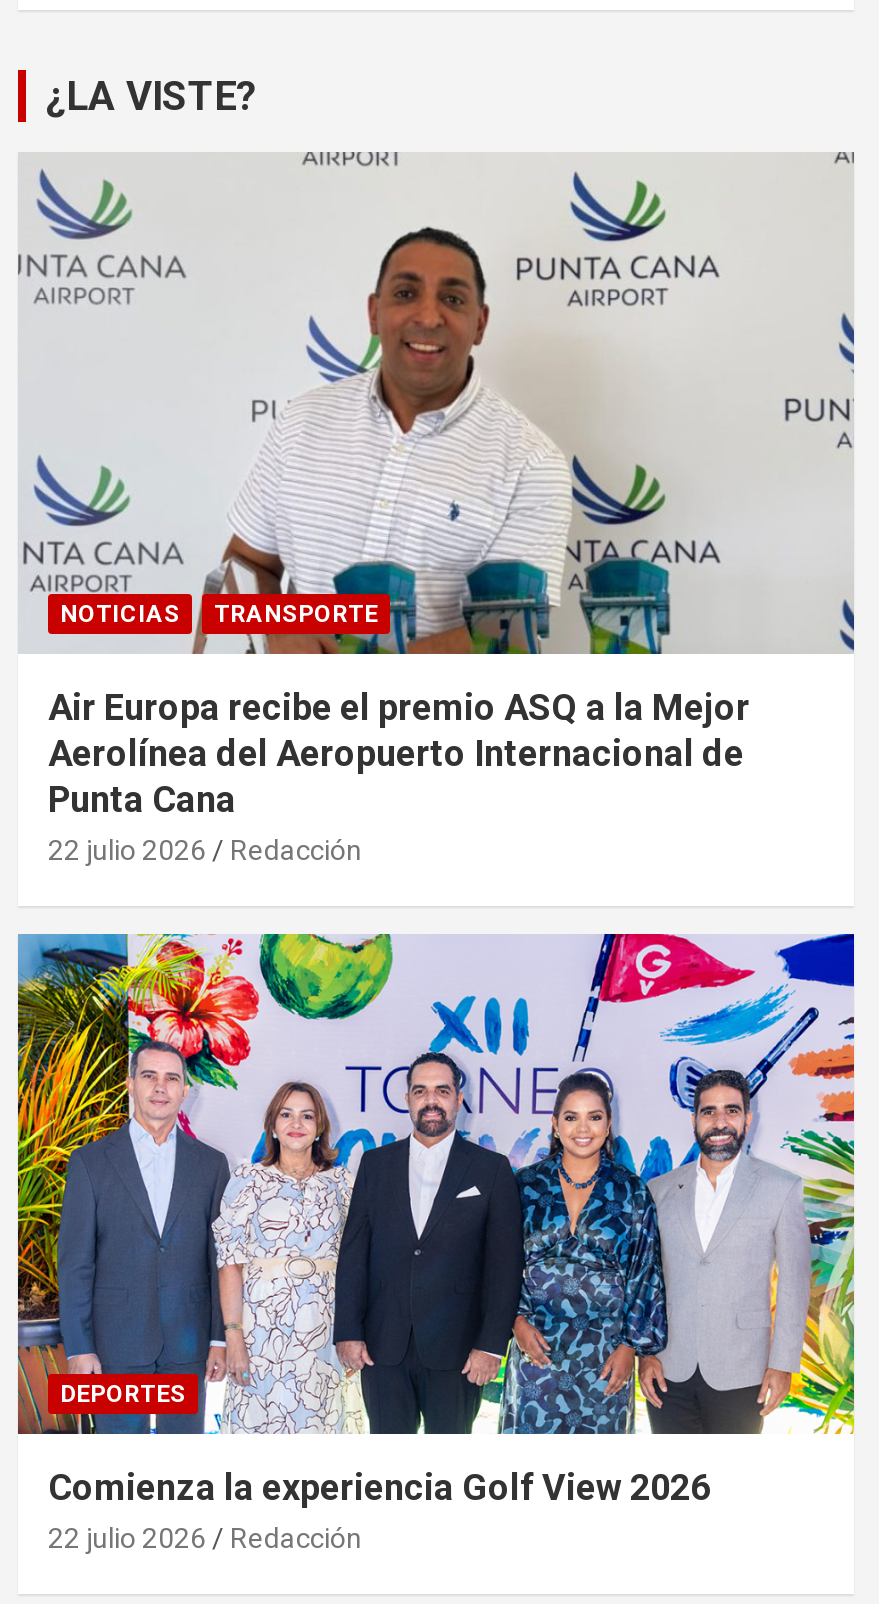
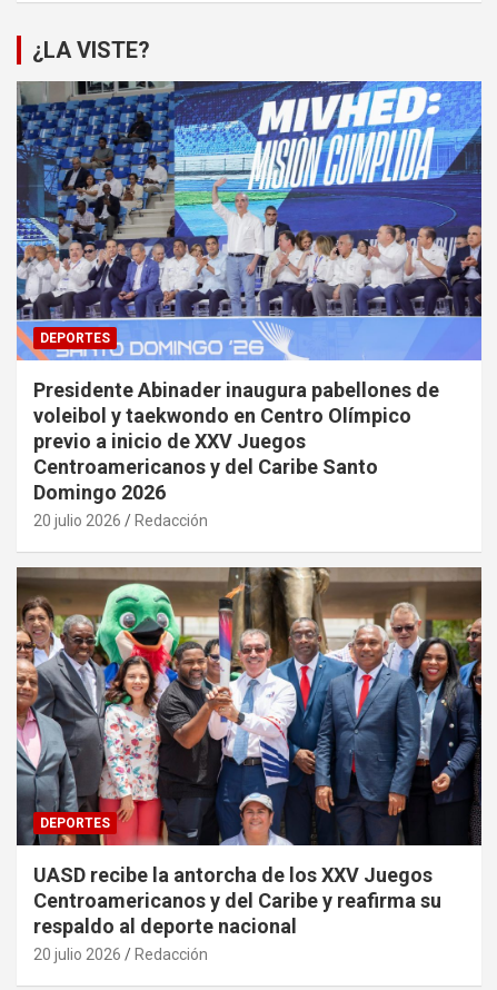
- [image]
- NOTICIAS
- TRANSPORTE
+ [image]
+ DEPORTES

- Air Europa recibe el premio ASQ a la Mejor
- Aerolínea del Aeropuerto Internacional de
- Punta Cana
- 22 julio 2026
+ Presidente Abinader inaugura pabellones de
+ voleibol y taekwondo en Centro Olímpico
+ previo a inicio de XXV Juegos
+ Centroamericanos y del Caribe Santo
+ Domingo 2026
+ 20 julio 2026

- [image]
- Comienza la experiencia Golf View 2026
- 22 julio 2026
+ [image]
+ UASD recibe la antorcha de los XXV Juegos
+ Centroamericanos y del Caribe y reafirma su
+ respaldo al deporte nacional
+ 20 julio 2026
